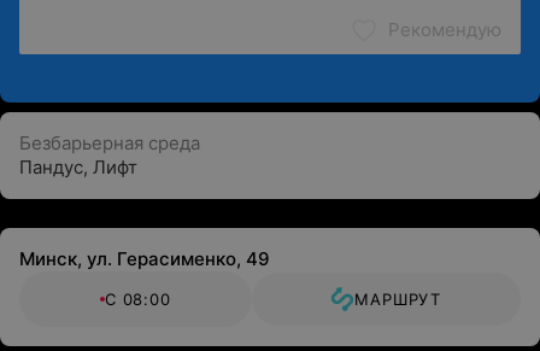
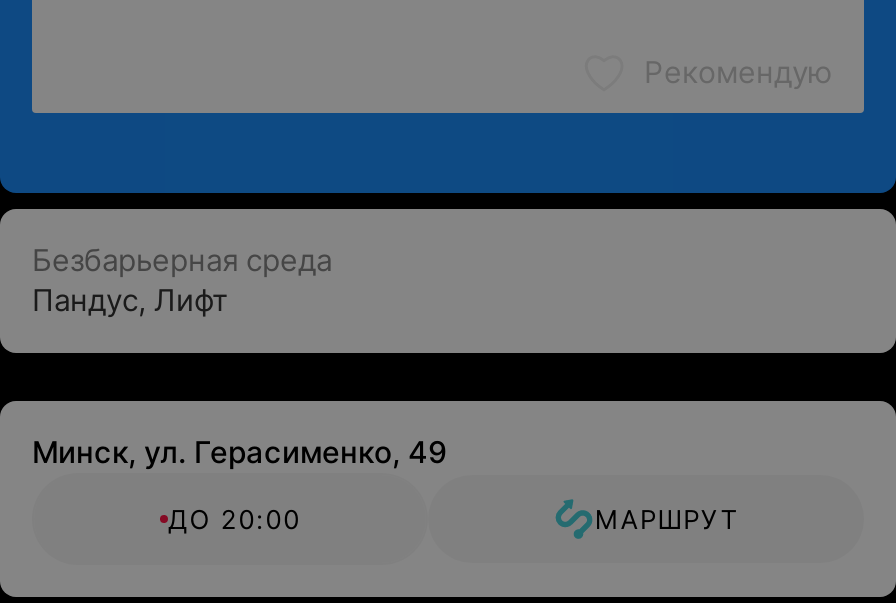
- С 08:00
+ ДО 20:00
